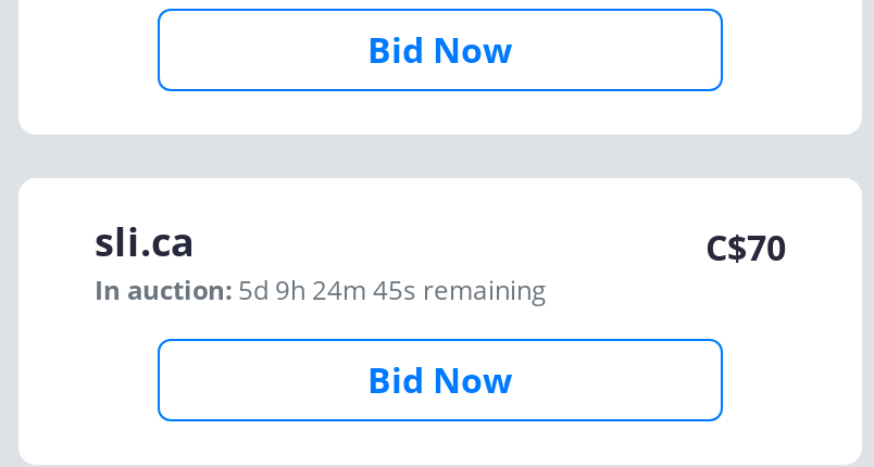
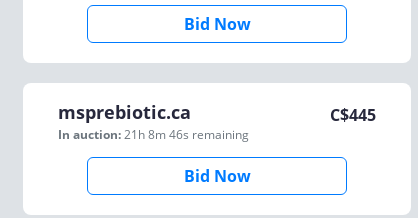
- sli.ca
- In auction: 5d 9h 24m 45s remaining
+ msprebiotic.ca
+ In auction: 21h 8m 46s remaining

- C$70
+ C$445
